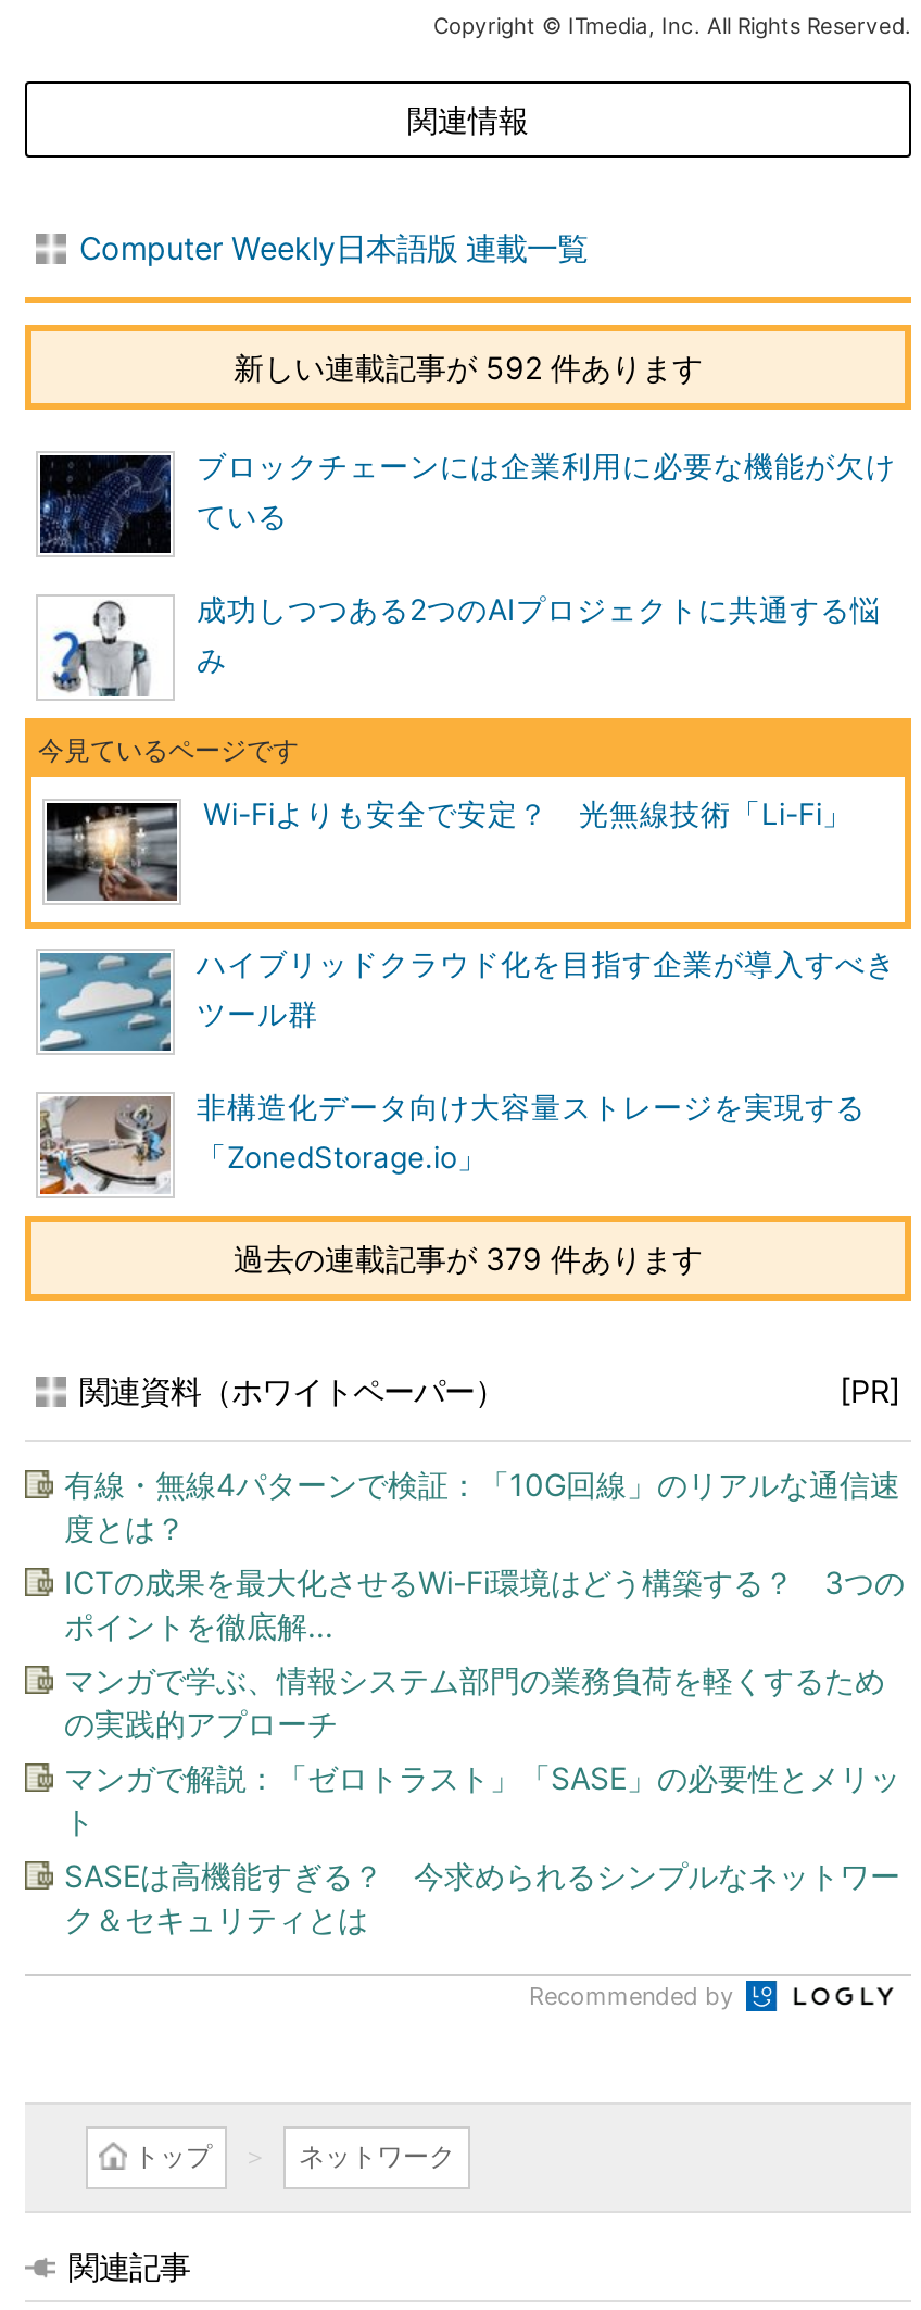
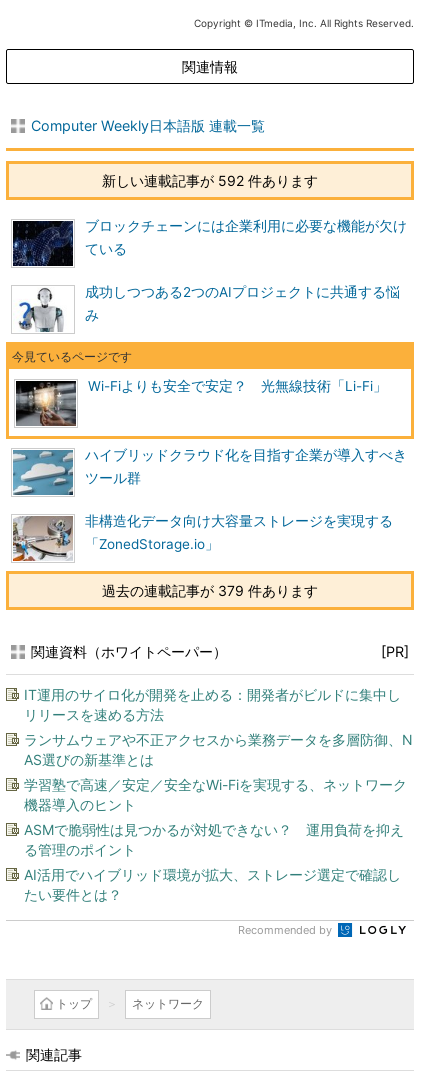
- 有線・無線4パターンで検証：「10G回線」のリアルな通信速
- 度とは？
+ IT運用のサイロ化が開発を止める：開発者がビルドに集中し
+ リリースを速める方法

- ICTの成果を最大化させるWi-Fi環境はどう構築する？ 3つの
- ポイントを徹底解...
+ ランサムウェアや不正アクセスから業務データを多層防御、N
+ AS選びの新基準とは

- マンガで学ぶ、情報システム部門の業務負荷を軽くするため
- の実践的アプローチ
+ 学習塾で高速／安定／安全なWi-Fiを実現する、ネットワーク
+ 機器導入のヒント

- マンガで解説：「ゼロトラスト」「SASE」の必要性とメリッ
- ト
+ ASMで脆弱性は見つかるが対処できない？ 運用負荷を抑え
+ る管理のポイント

- SASEは高機能すぎる？ 今求められるシンプルなネットワー
- ク＆セキュリティとは
+ AI活用でハイブリッド環境が拡大、ストレージ選定で確認し
+ たい要件とは？
